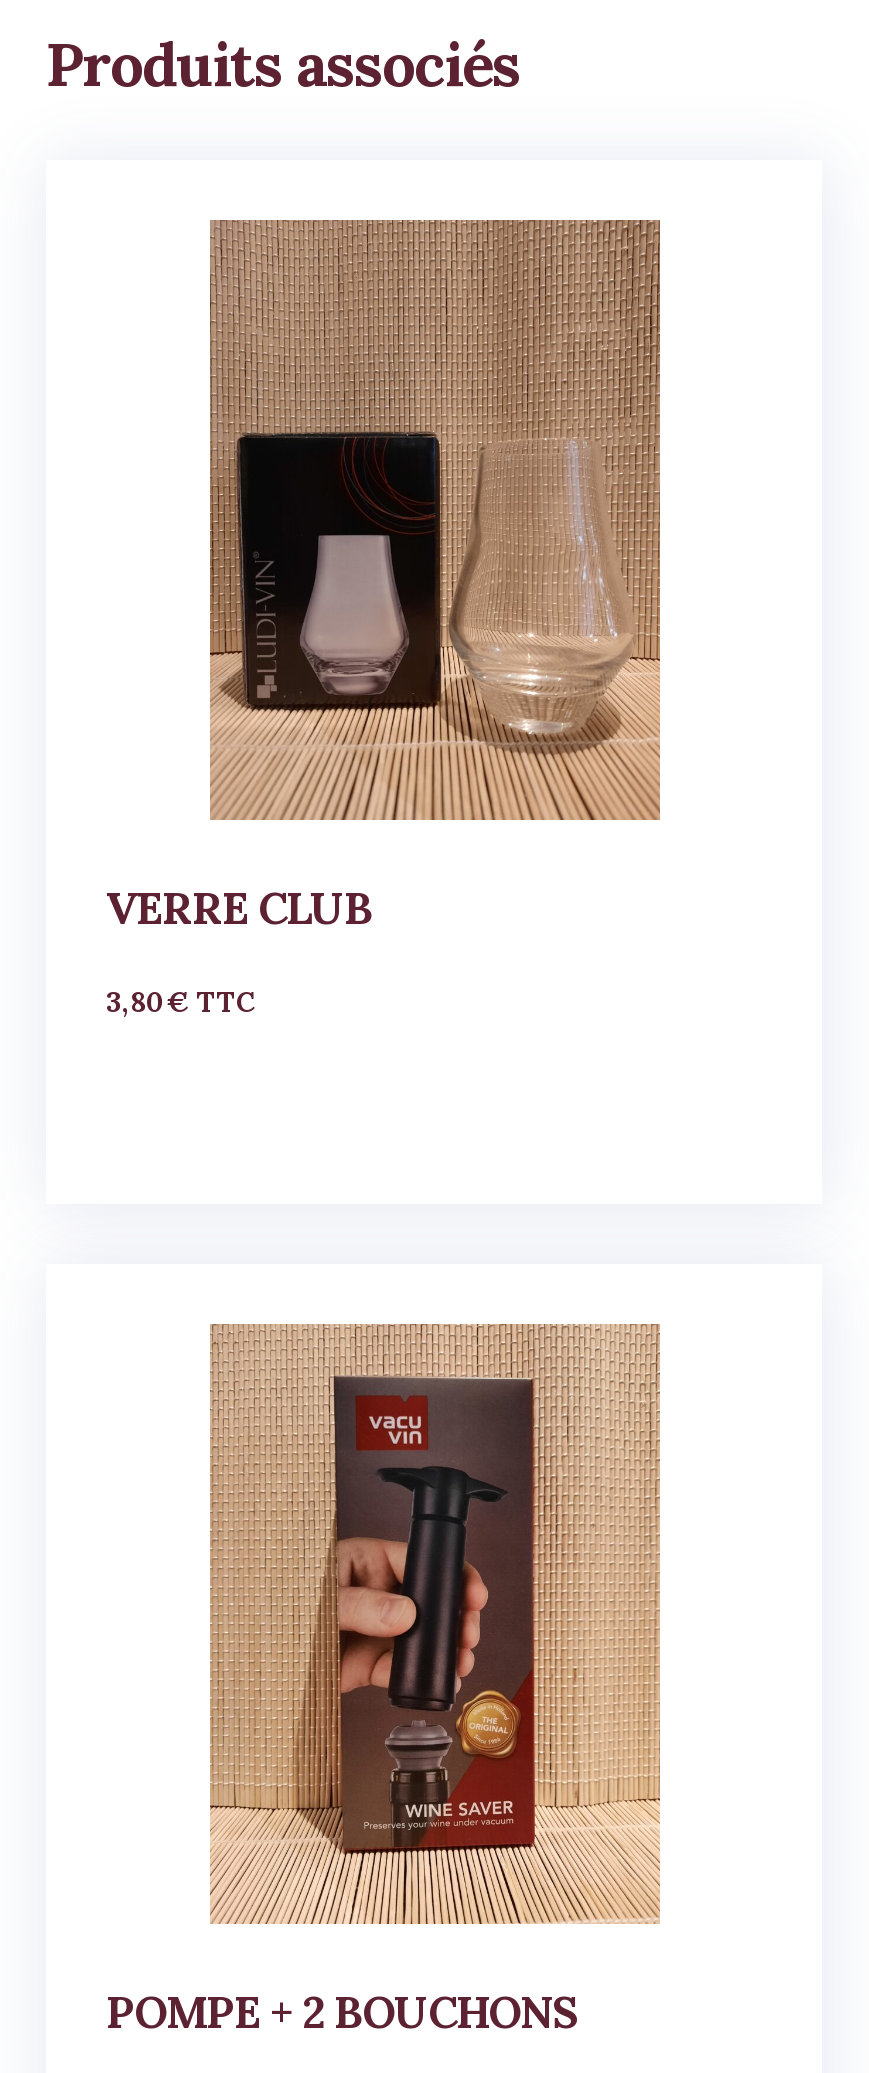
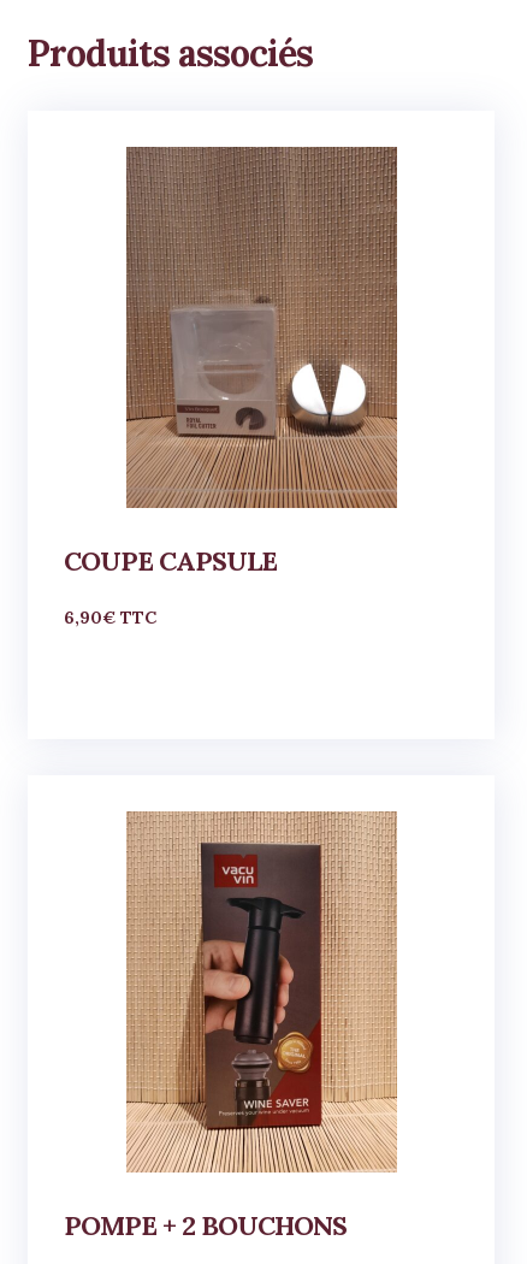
- [image]
- VERRE CLUB
+ [image]
+ COUPE CAPSULE

- 3,80€
+ 6,90€
